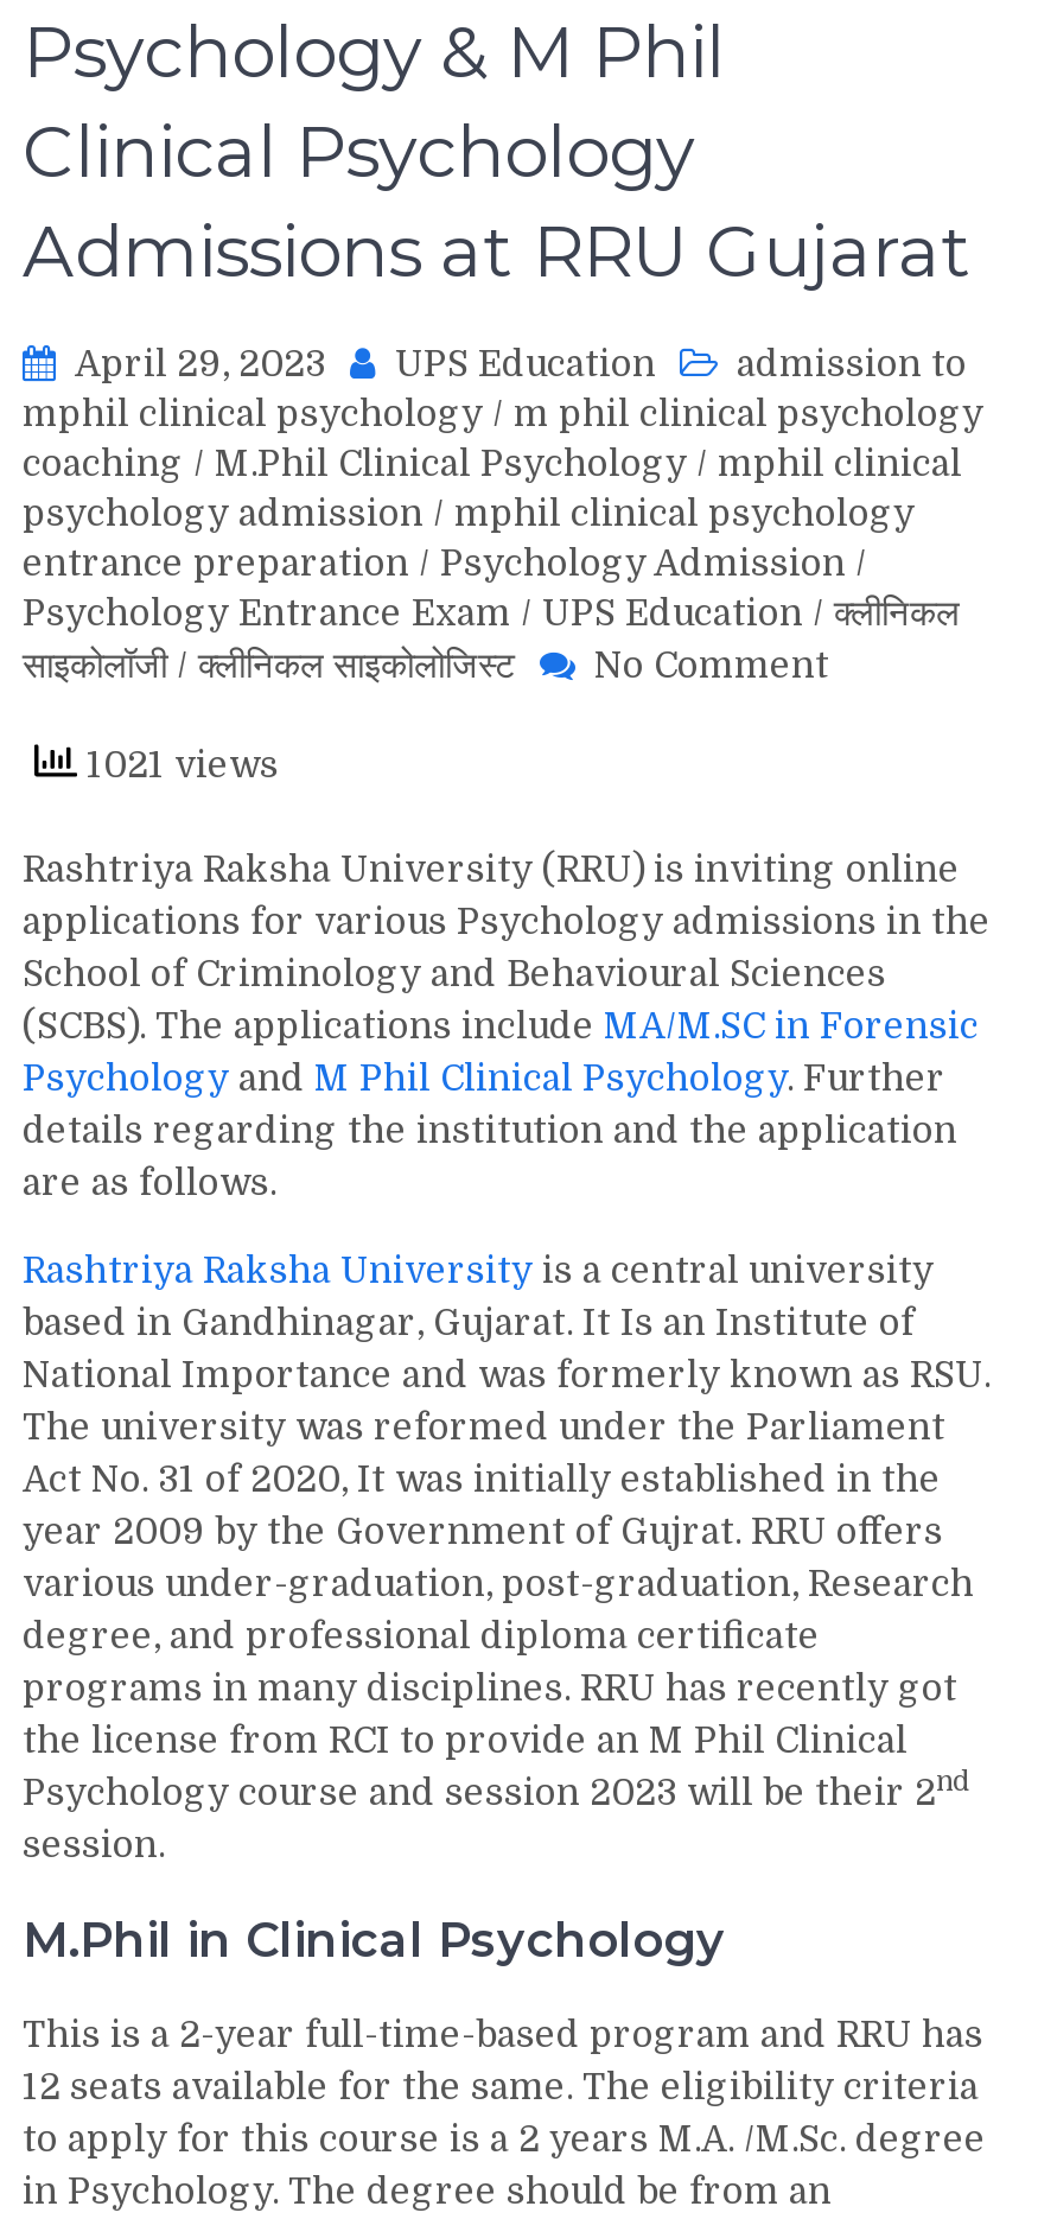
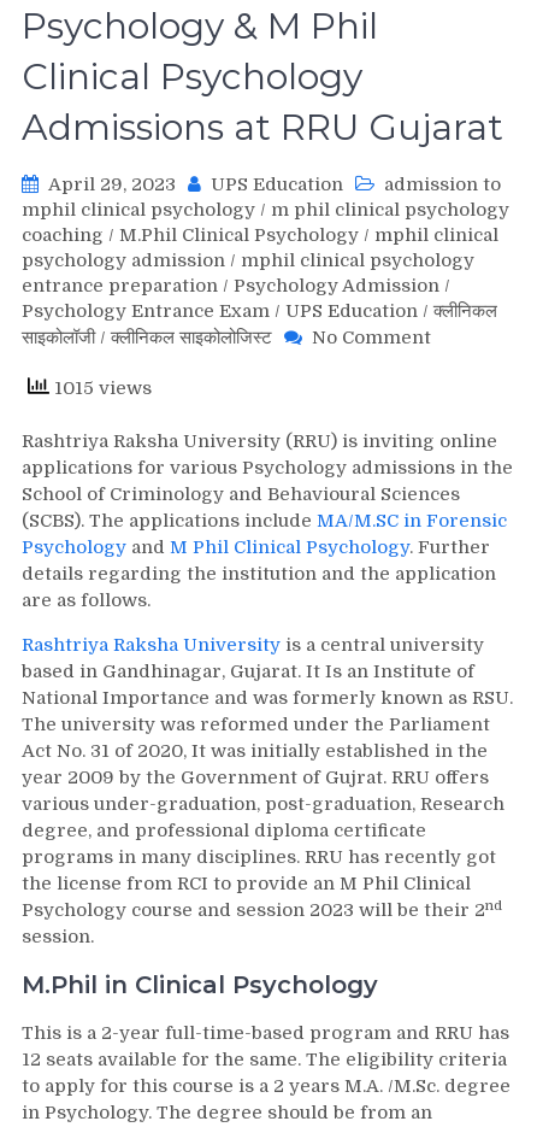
- 1021 views
+ 1015 views
